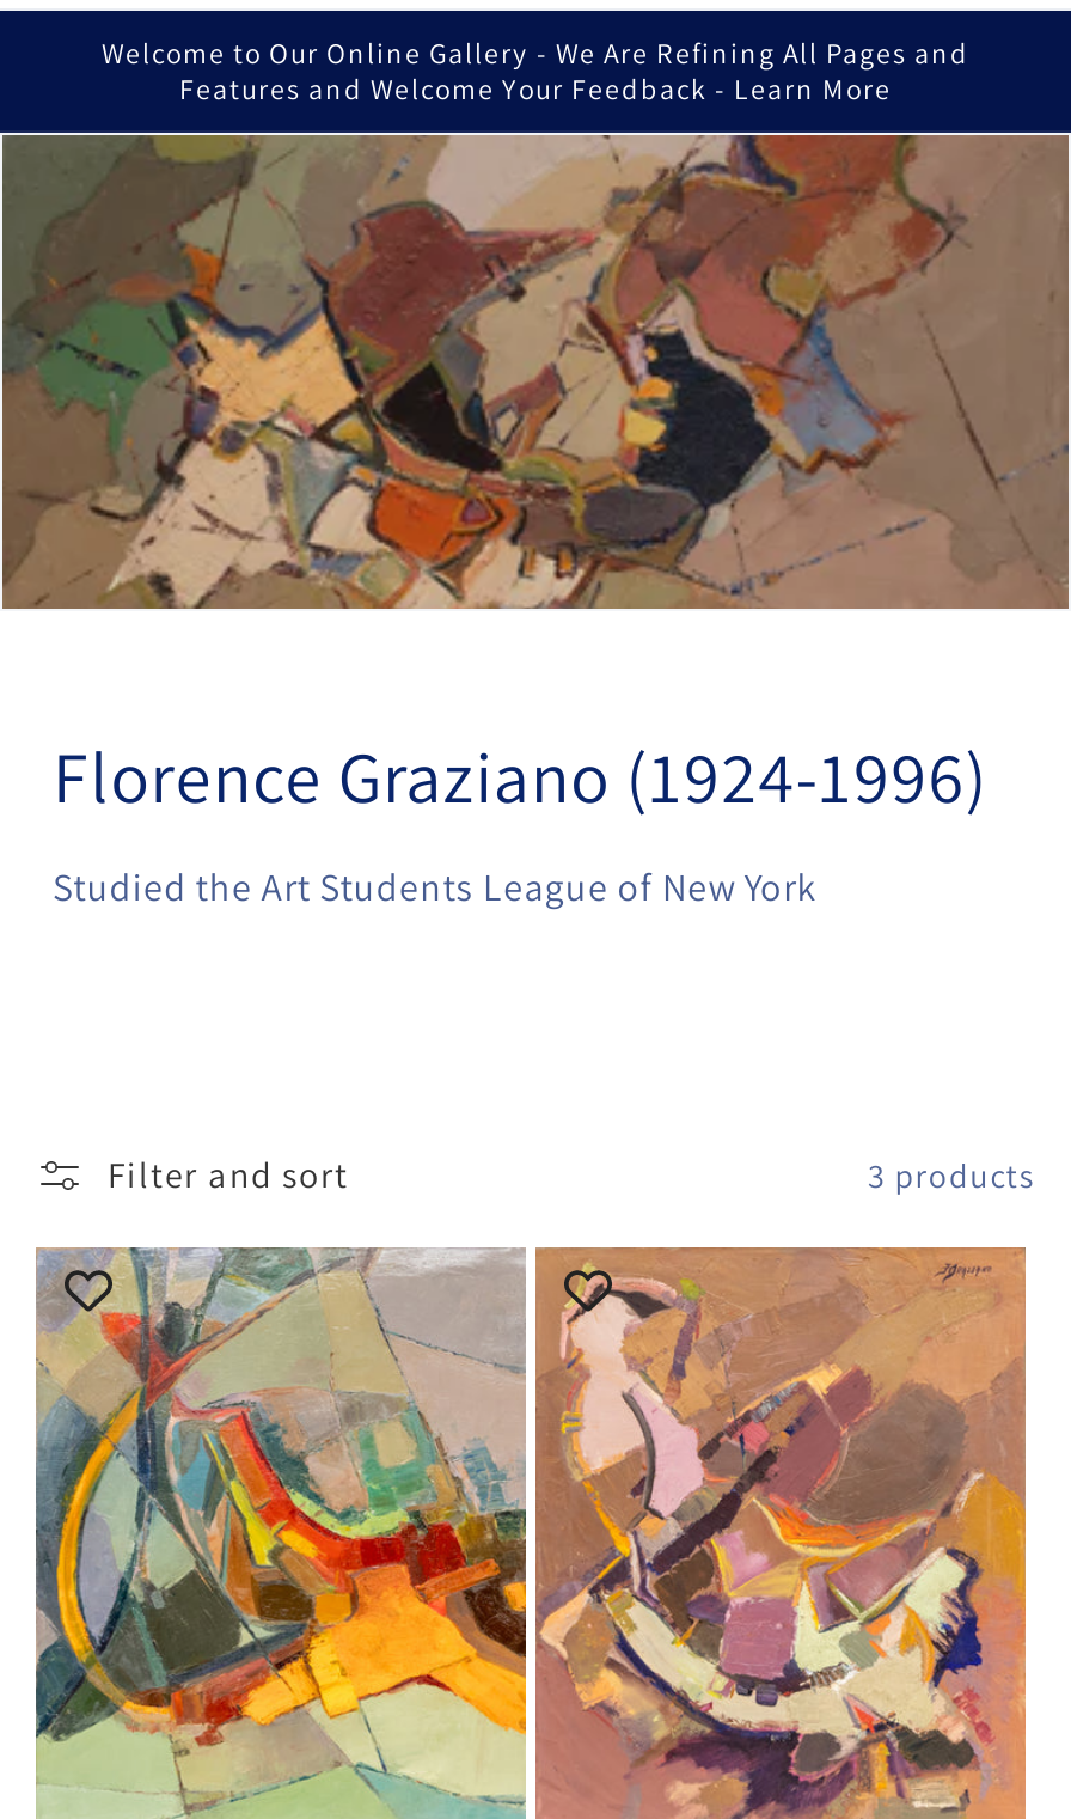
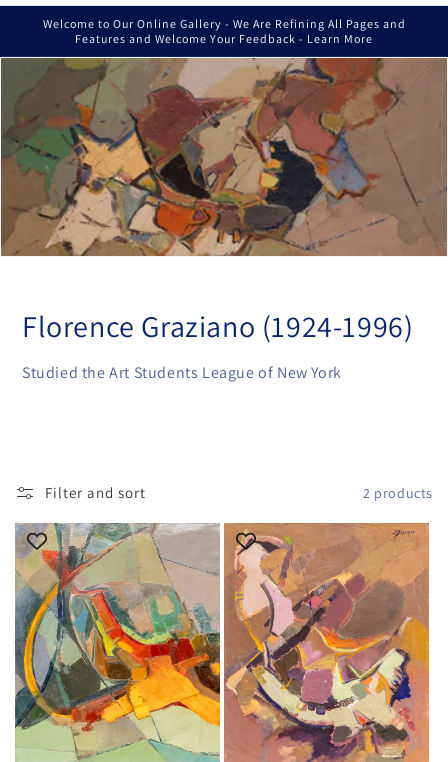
- 3 products
+ 2 products
